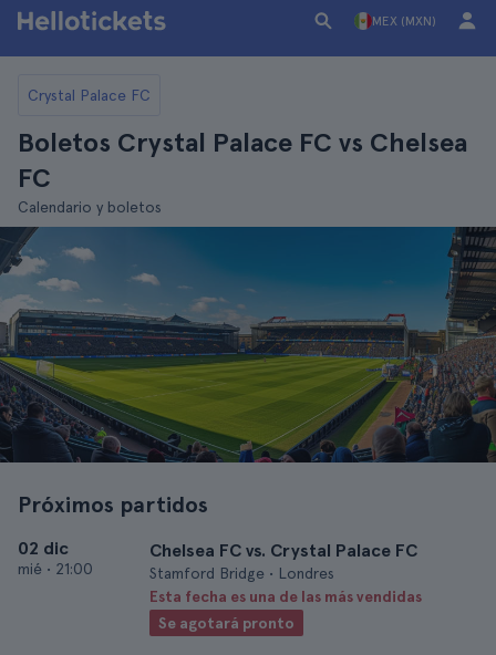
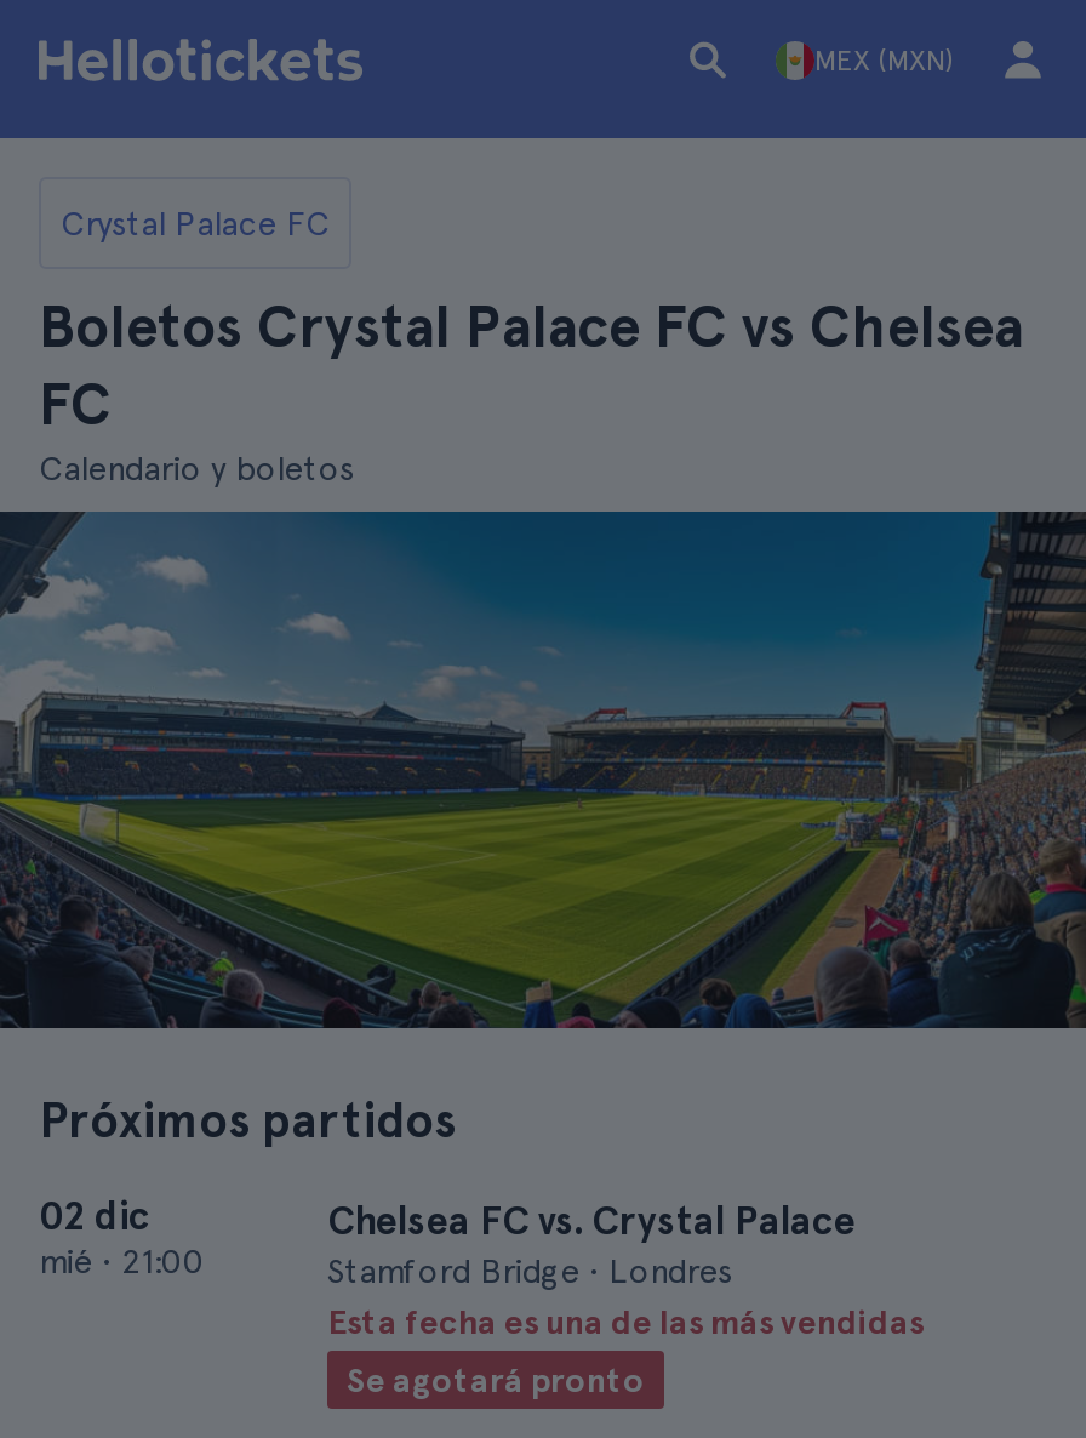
- Chelsea FC vs. Crystal Palace FC
+ Chelsea FC vs. Crystal Palace
